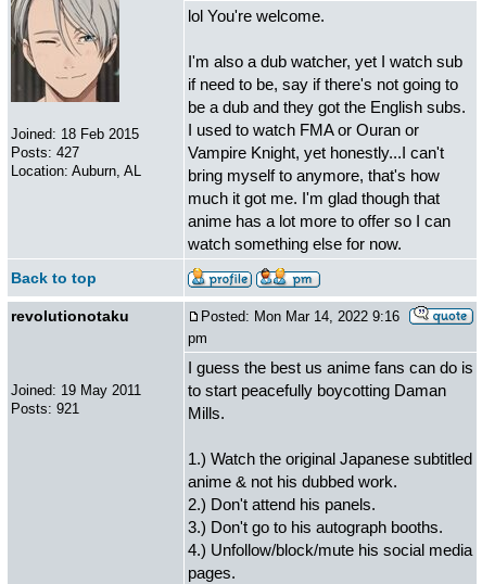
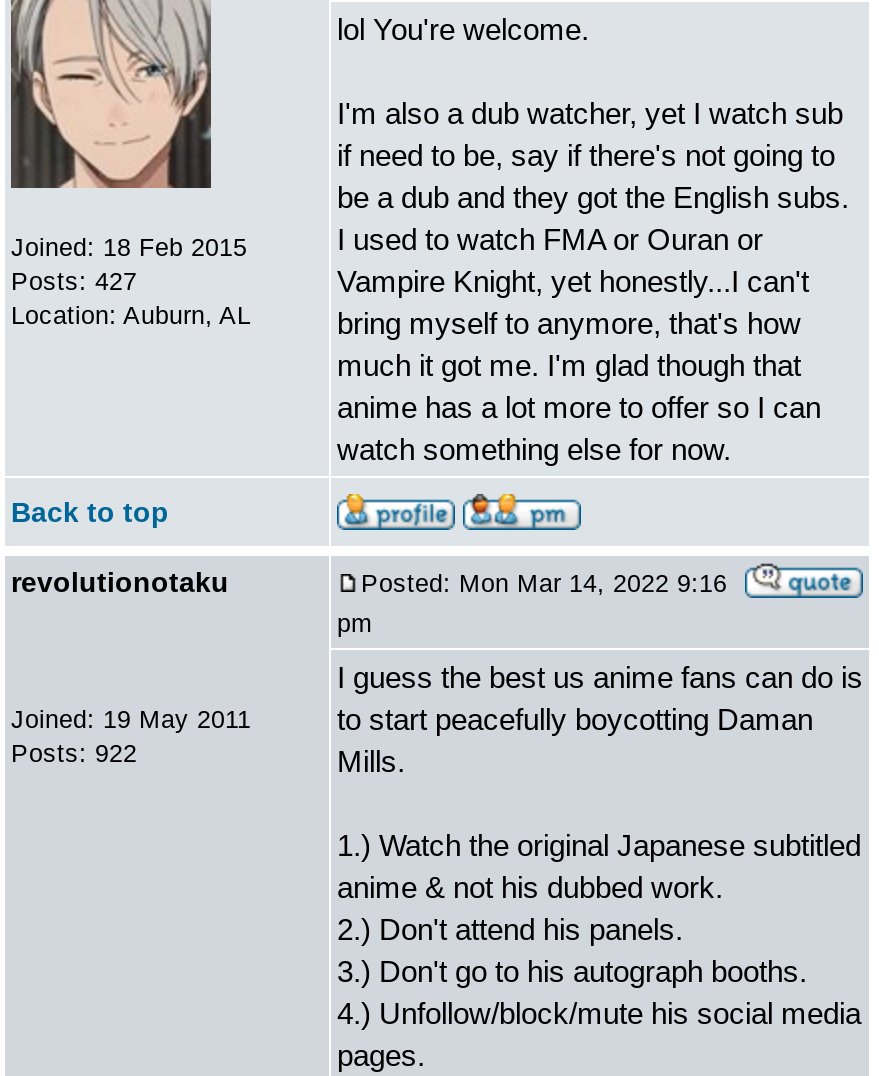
- Posts: 921
+ Posts: 922
